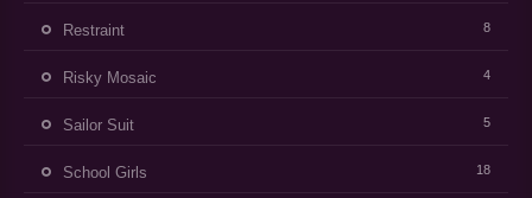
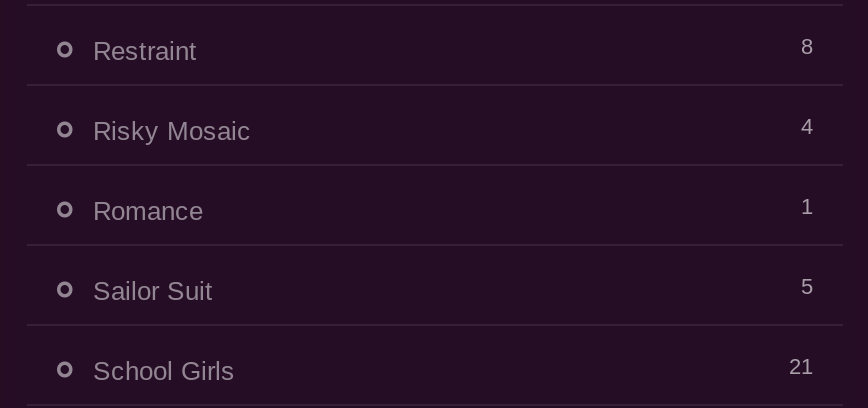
+ Romance
+ 1

- 18
+ 21
